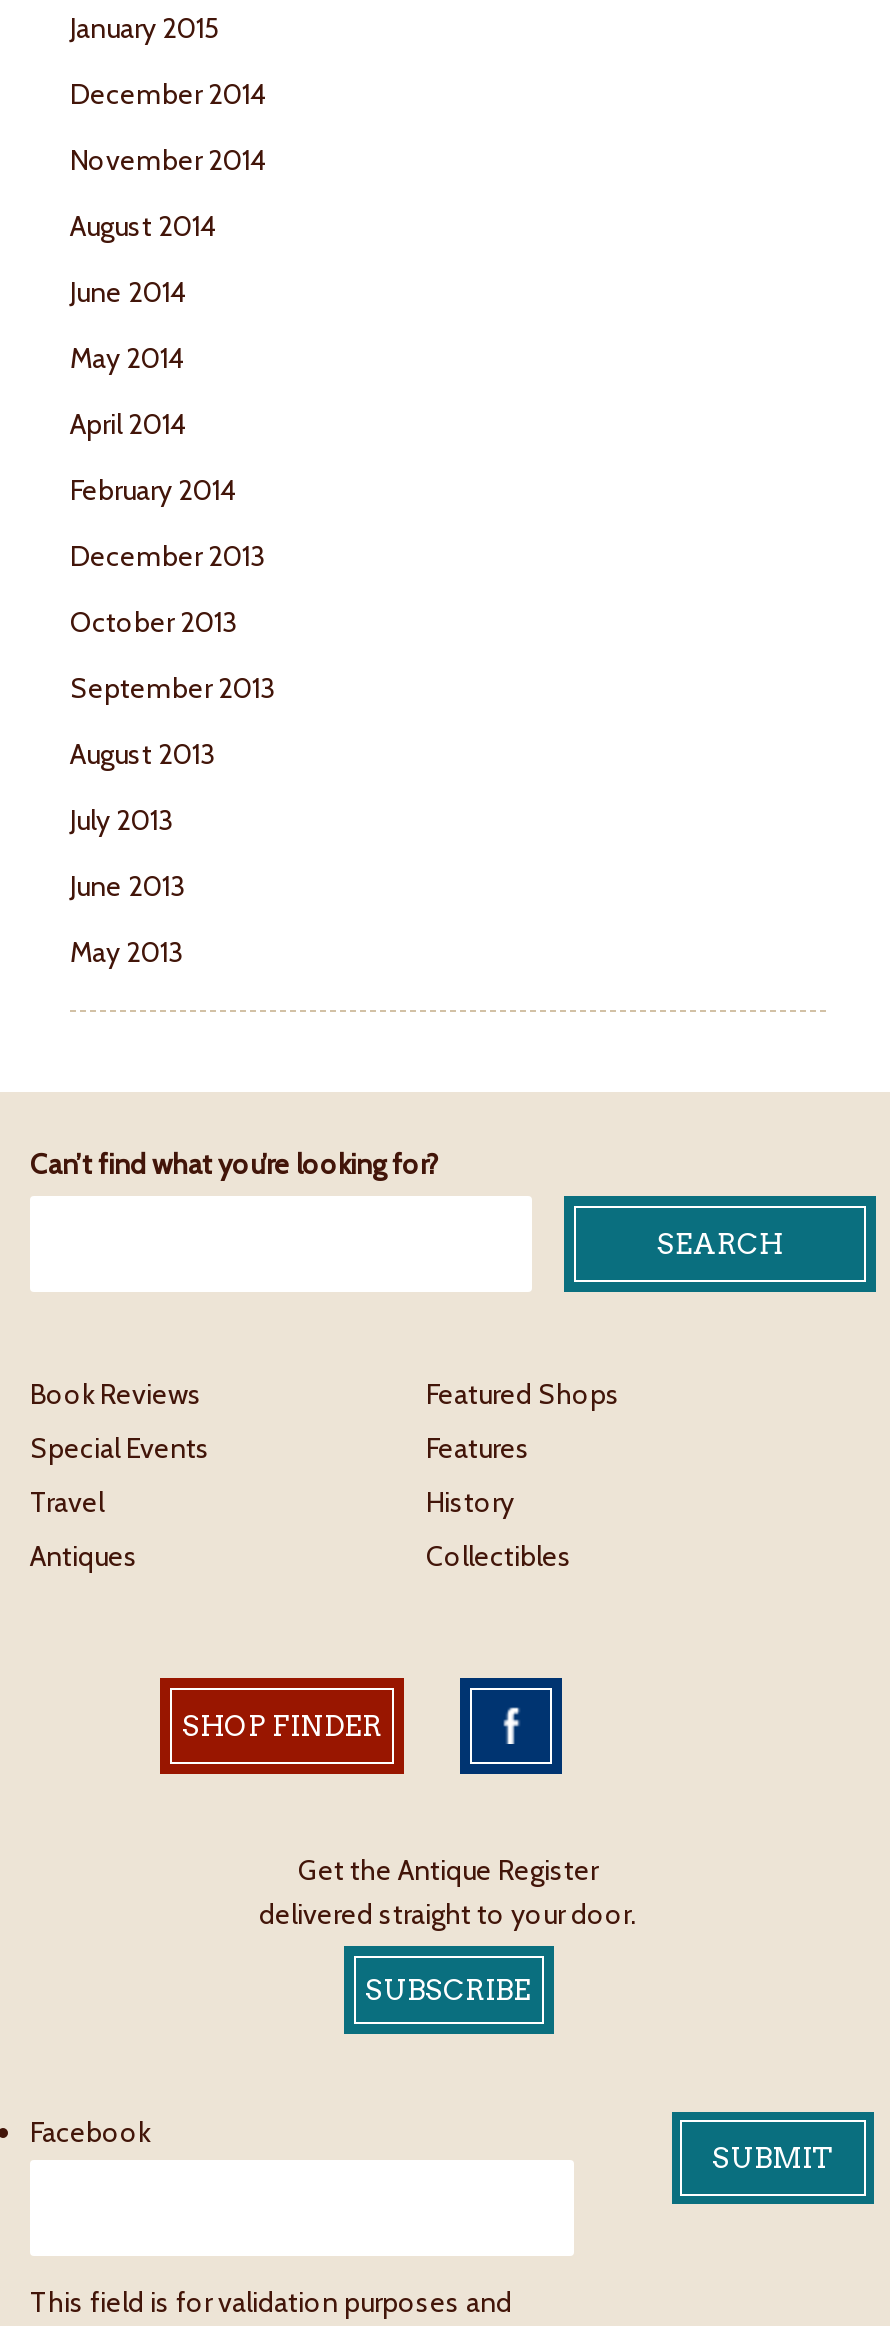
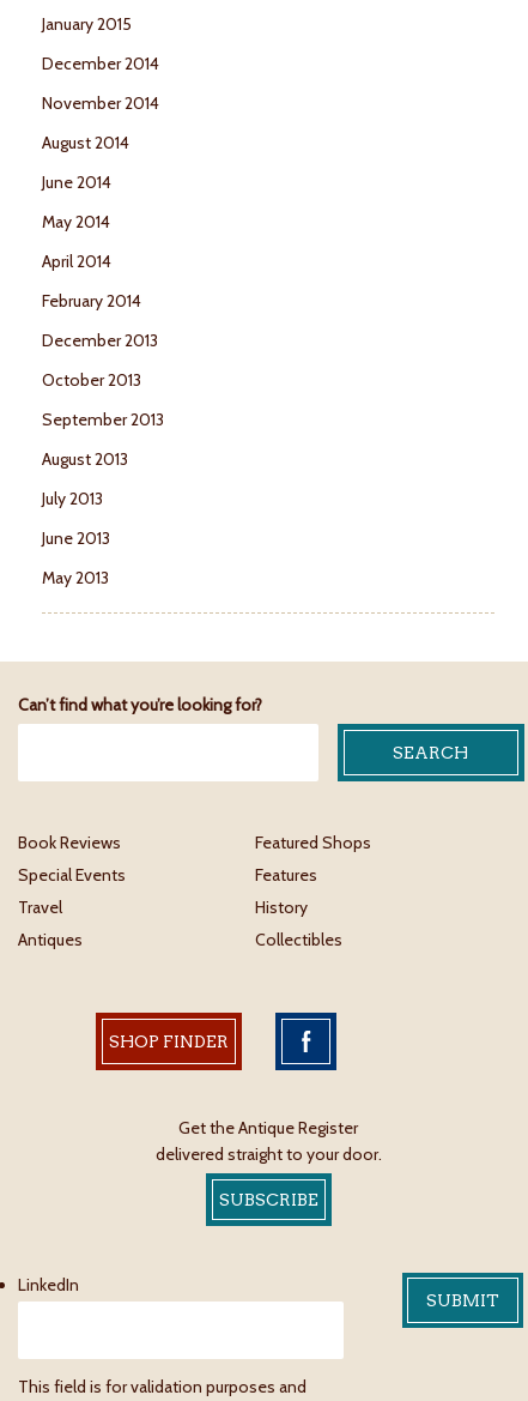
- Facebook
+ LinkedIn
